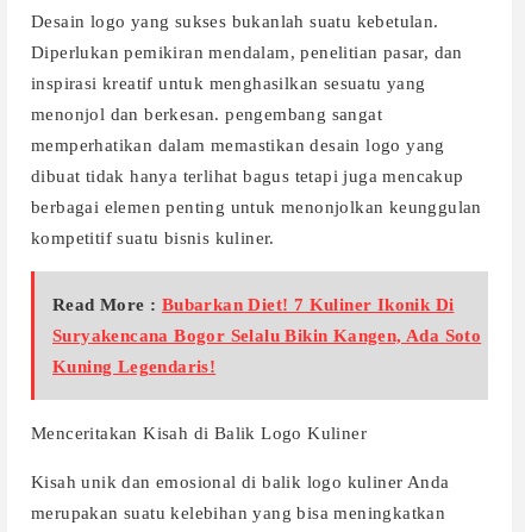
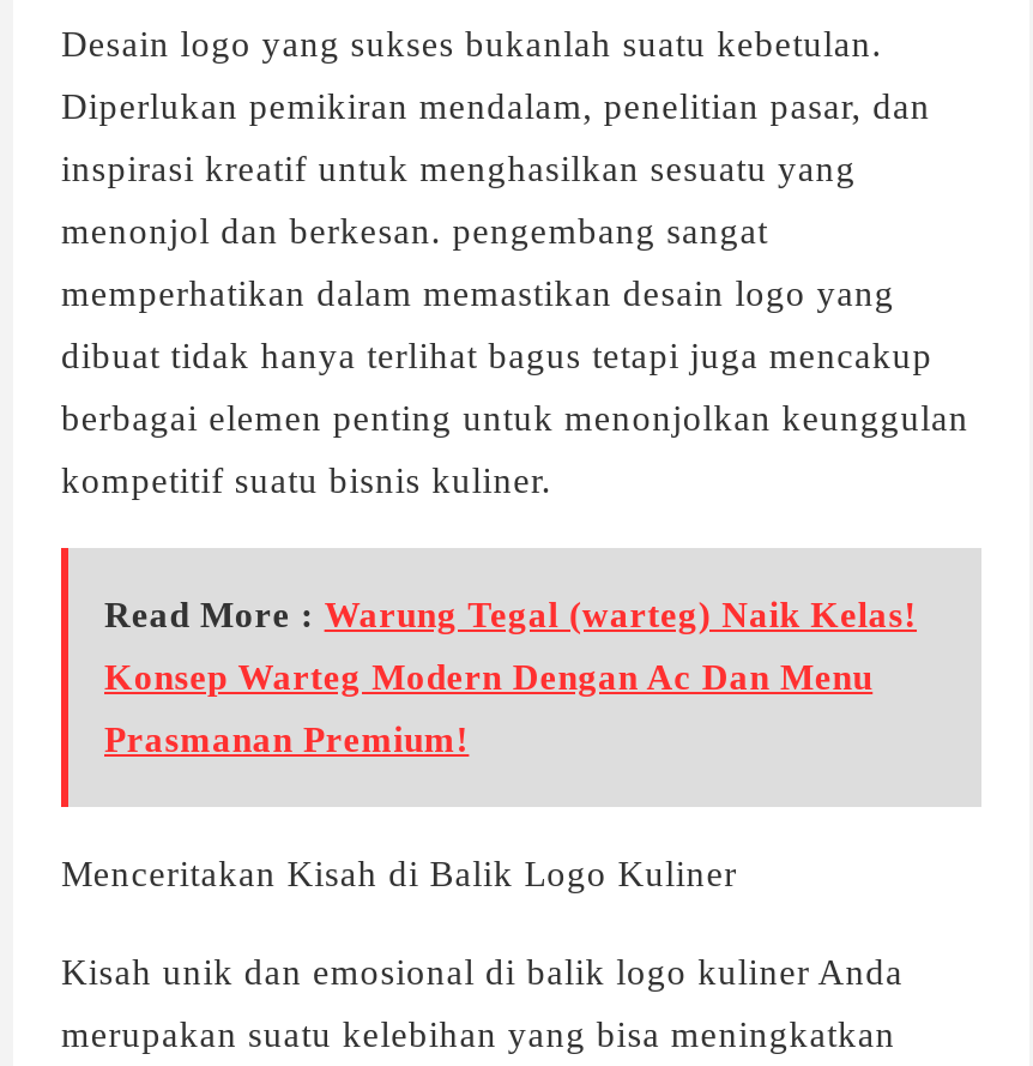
- Read More : Bubarkan Diet! 7 Kuliner Ikonik Di
+ Read More : Warung Tegal (warteg) Naik Kelas!

- Suryakencana Bogor Selalu Bikin Kangen, Ada Soto
+ Konsep Warteg Modern Dengan Ac Dan Menu

- Kuning Legendaris!
+ Prasmanan Premium!
